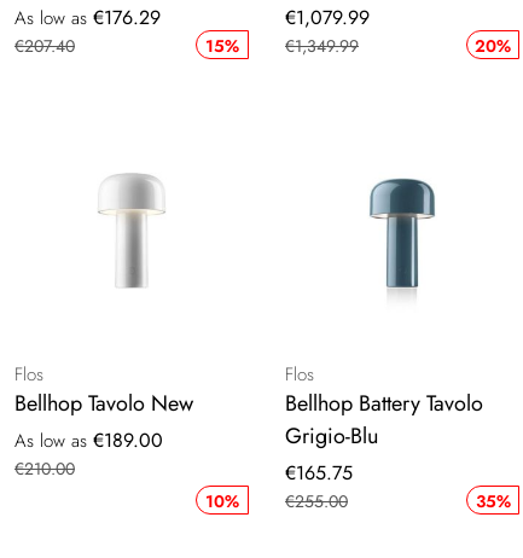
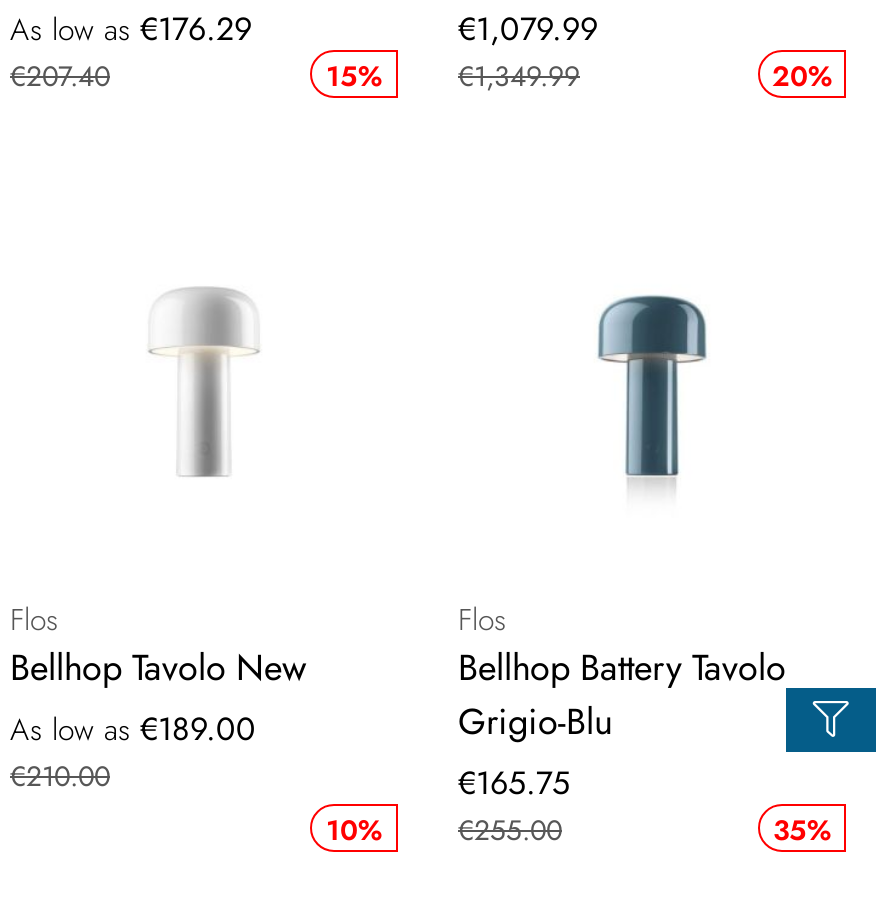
+ [image]
